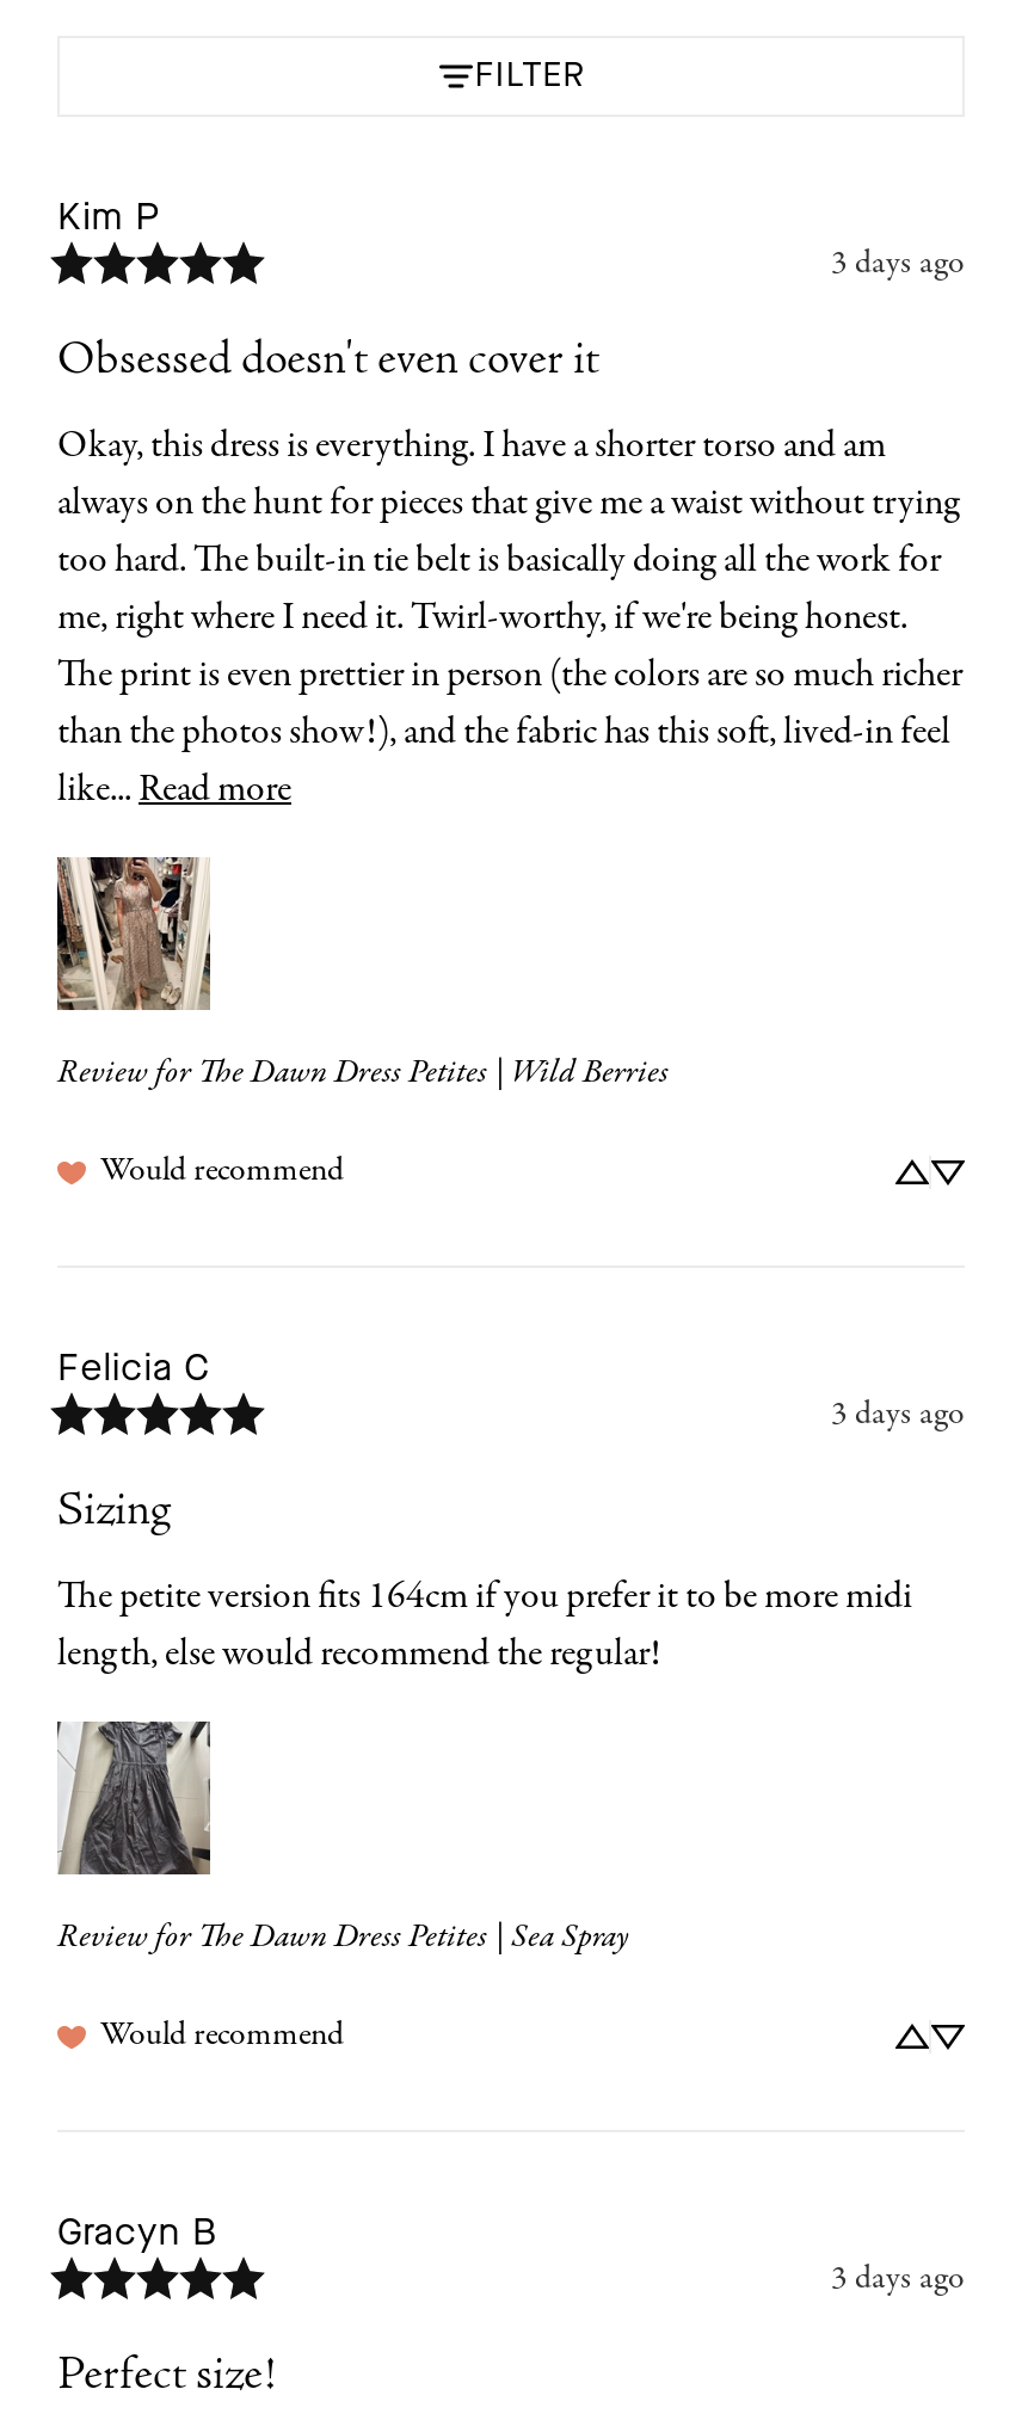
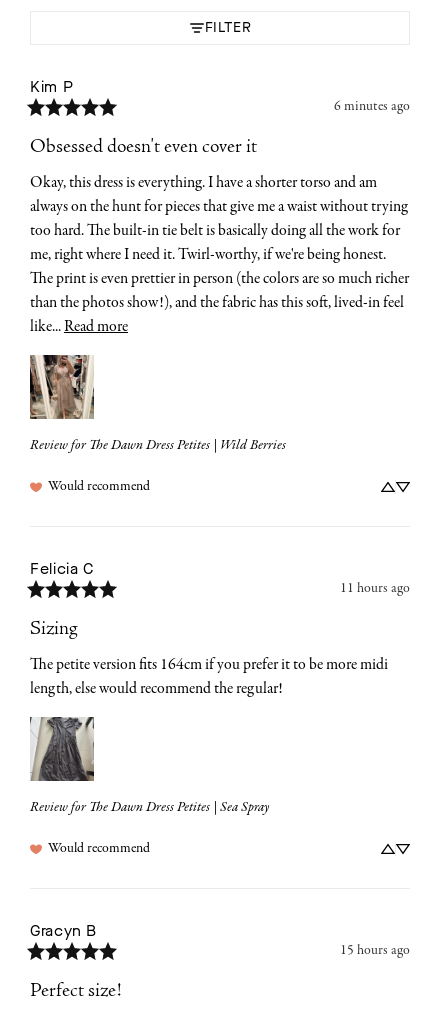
- 3 days ago
+ 6 minutes ago

- 3 days ago
+ 11 hours ago

- 3 days ago
+ 15 hours ago
